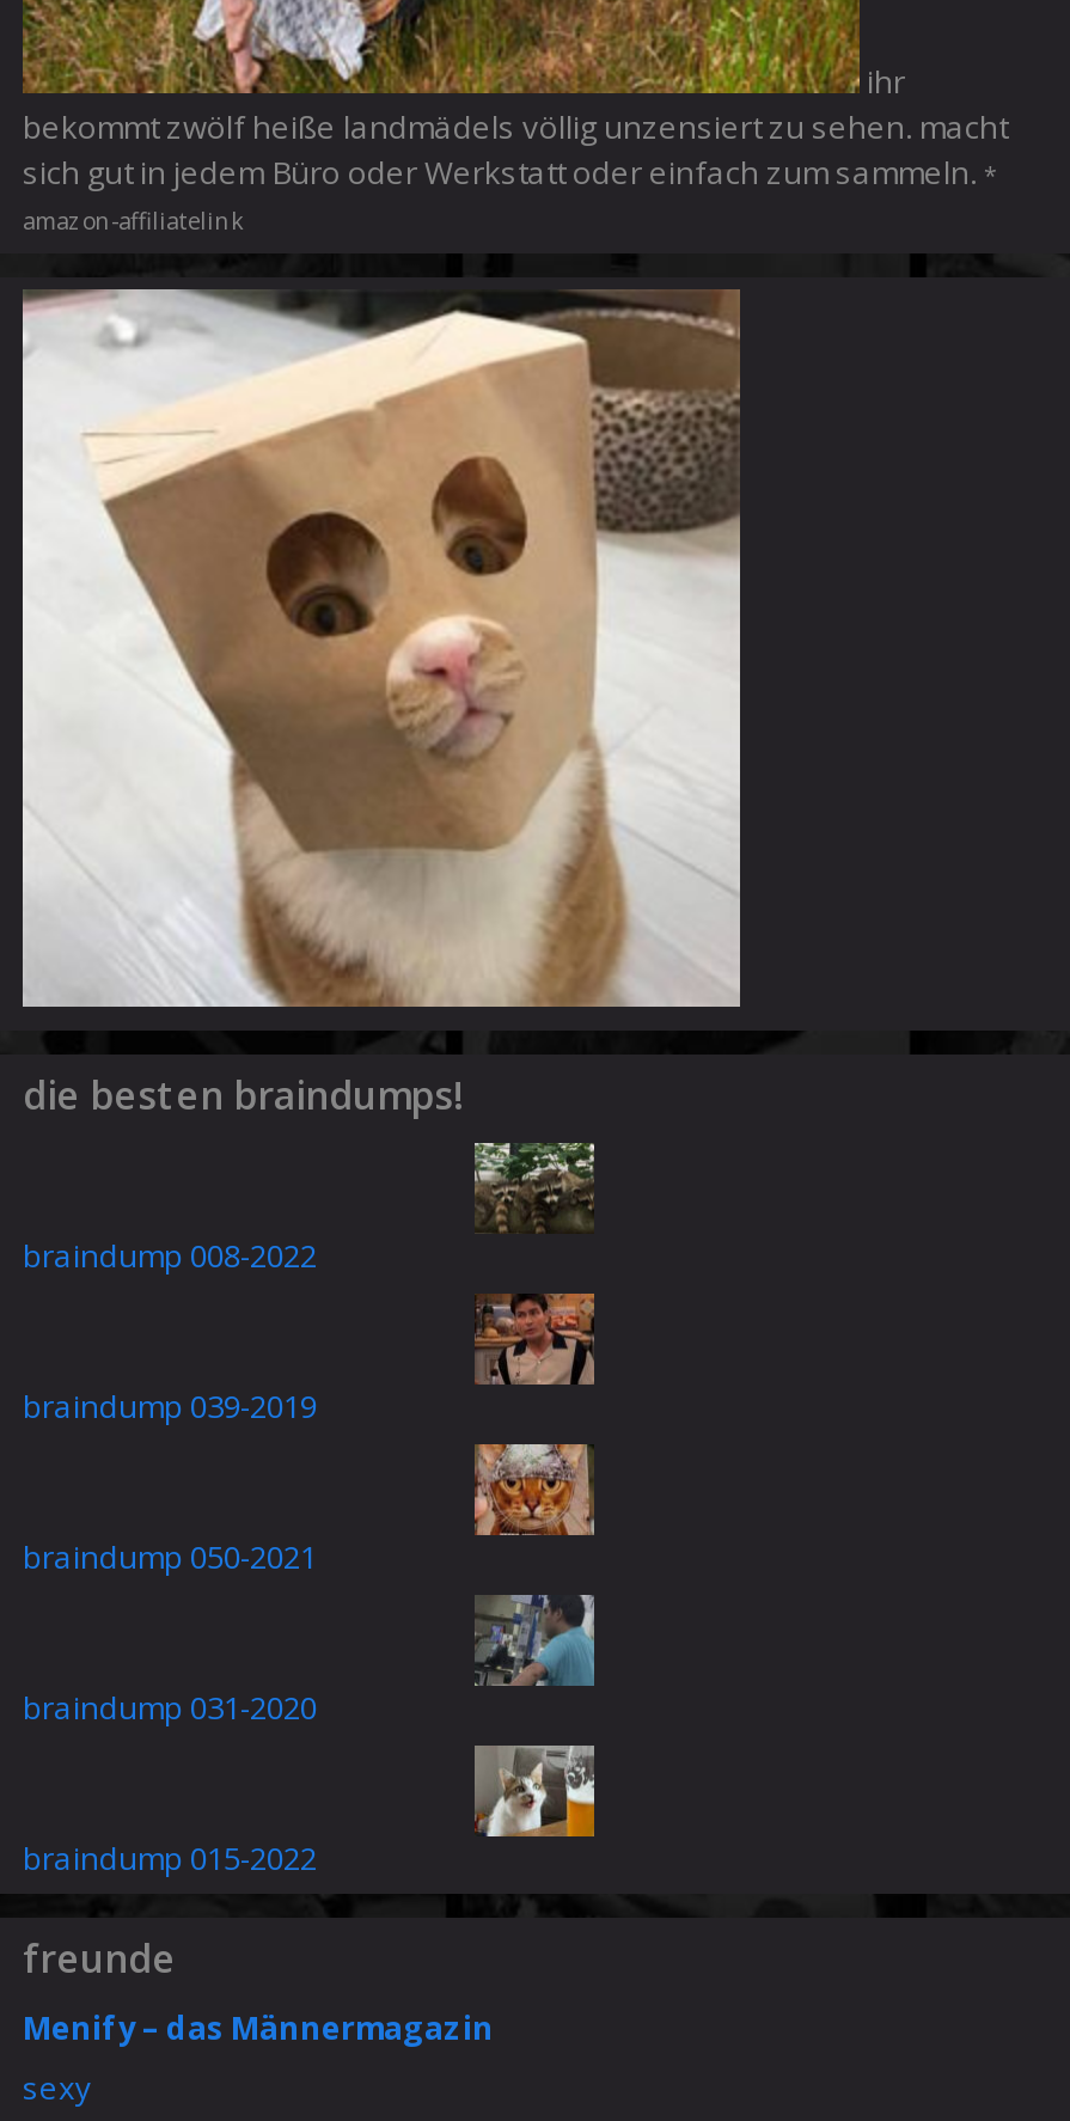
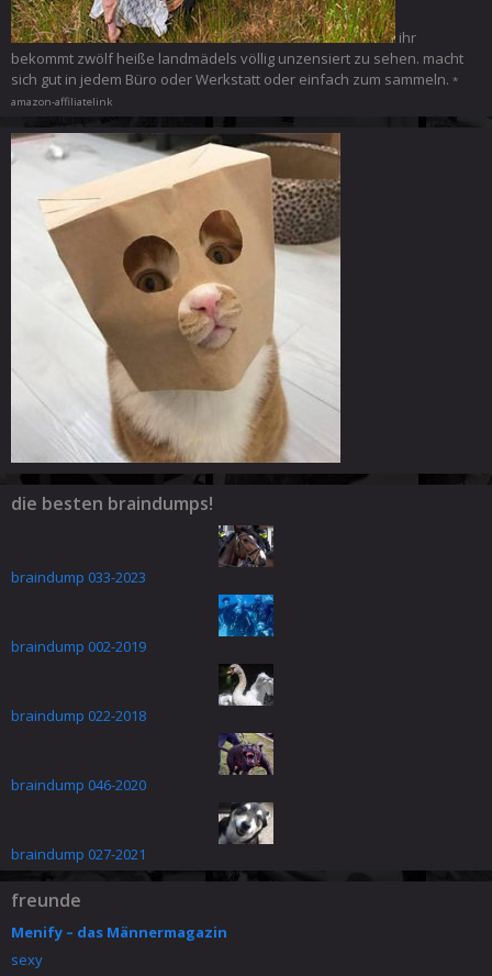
- [image]
+ [image]

- braindump 008-2022
+ braindump 033-2023

- [image]
+ [image]

- braindump 039-2019
+ braindump 002-2019

- [image]
+ [image]

- braindump 050-2021
+ braindump 022-2018

- [image]
+ [image]

- braindump 031-2020
+ braindump 046-2020

- [image]
+ [image]

- braindump 015-2022
+ braindump 027-2021
